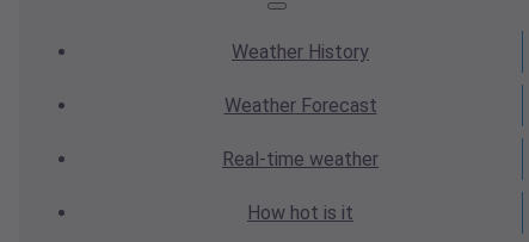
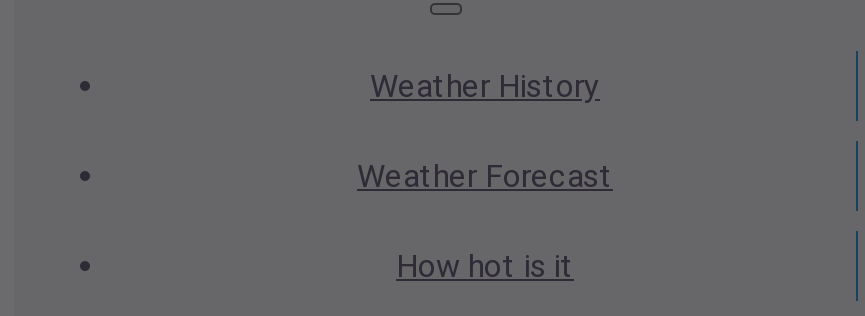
- Real-time weather
